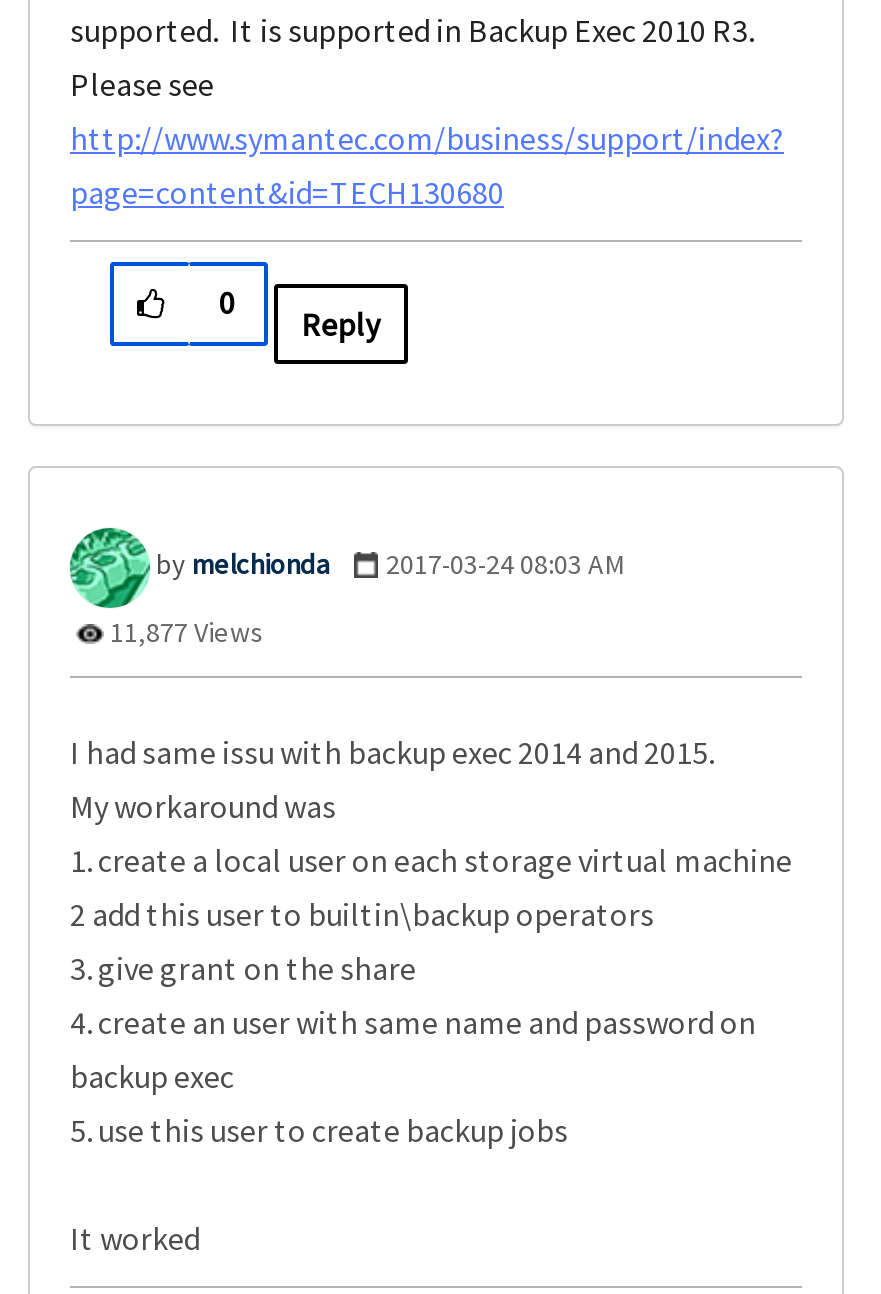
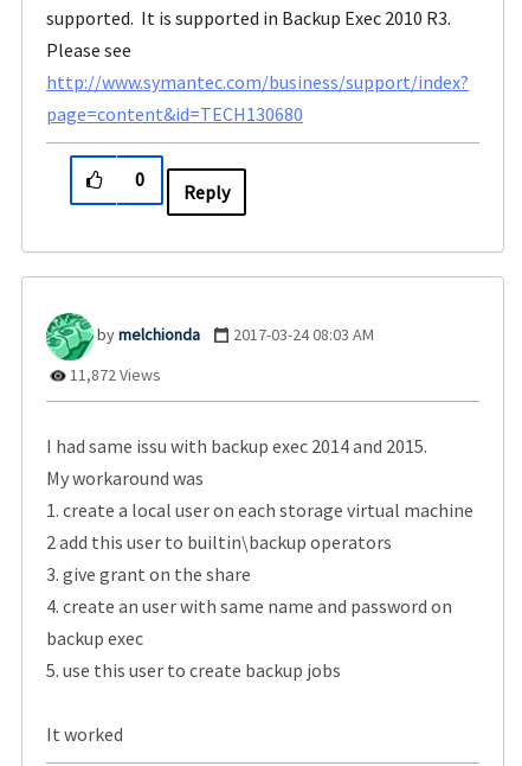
- 11,877 Views
+ 11,872 Views
